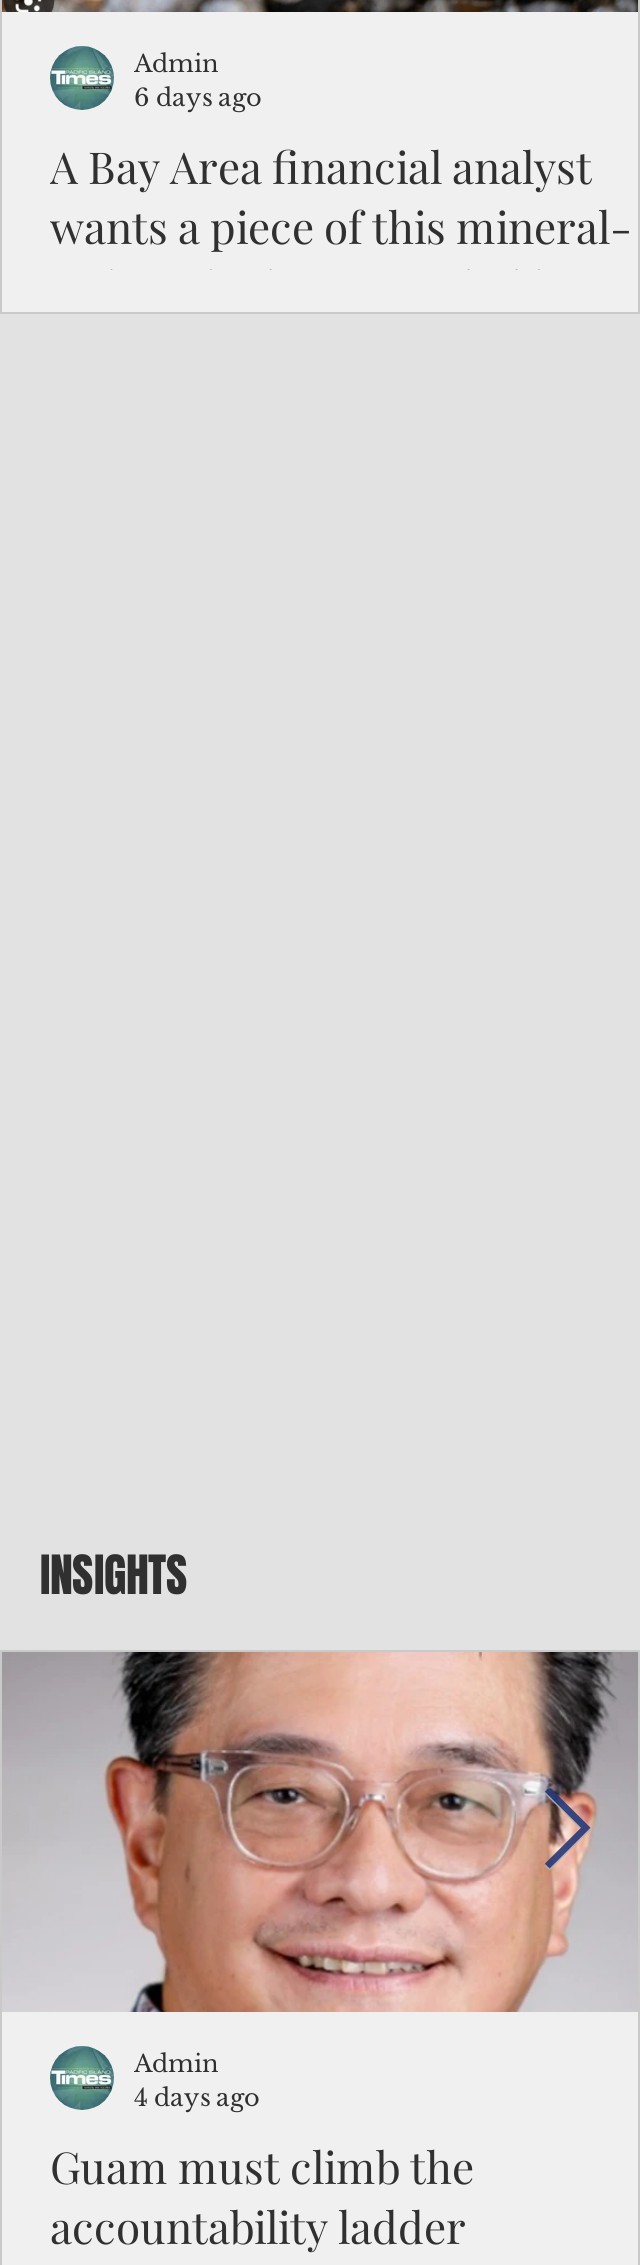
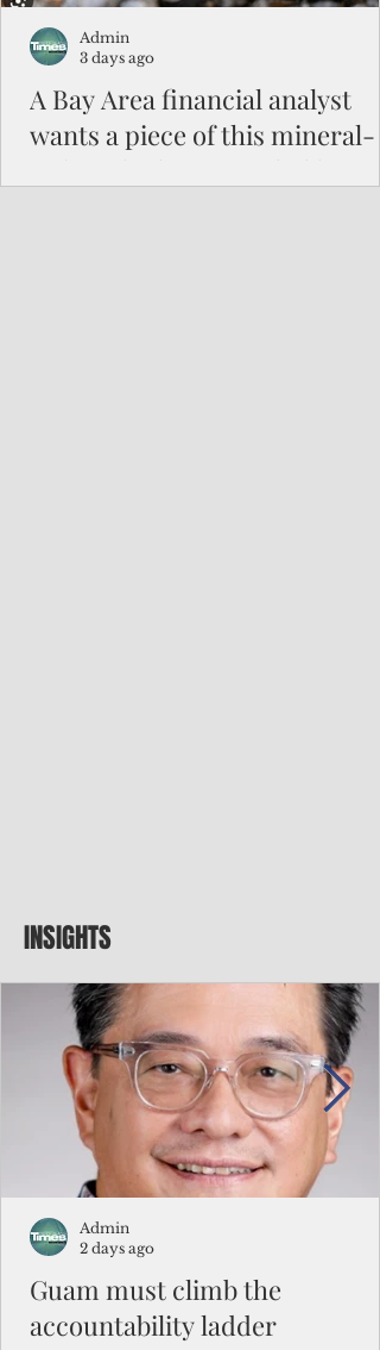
- 6 days ago
+ 3 days ago

- 4 days ago
+ 2 days ago
